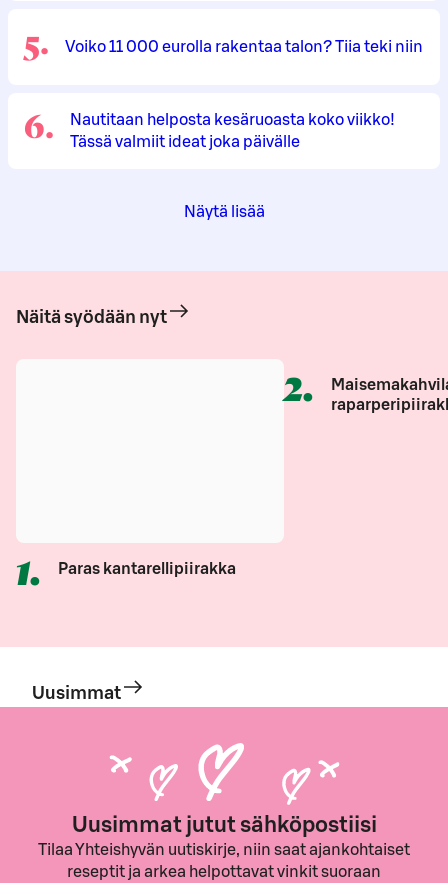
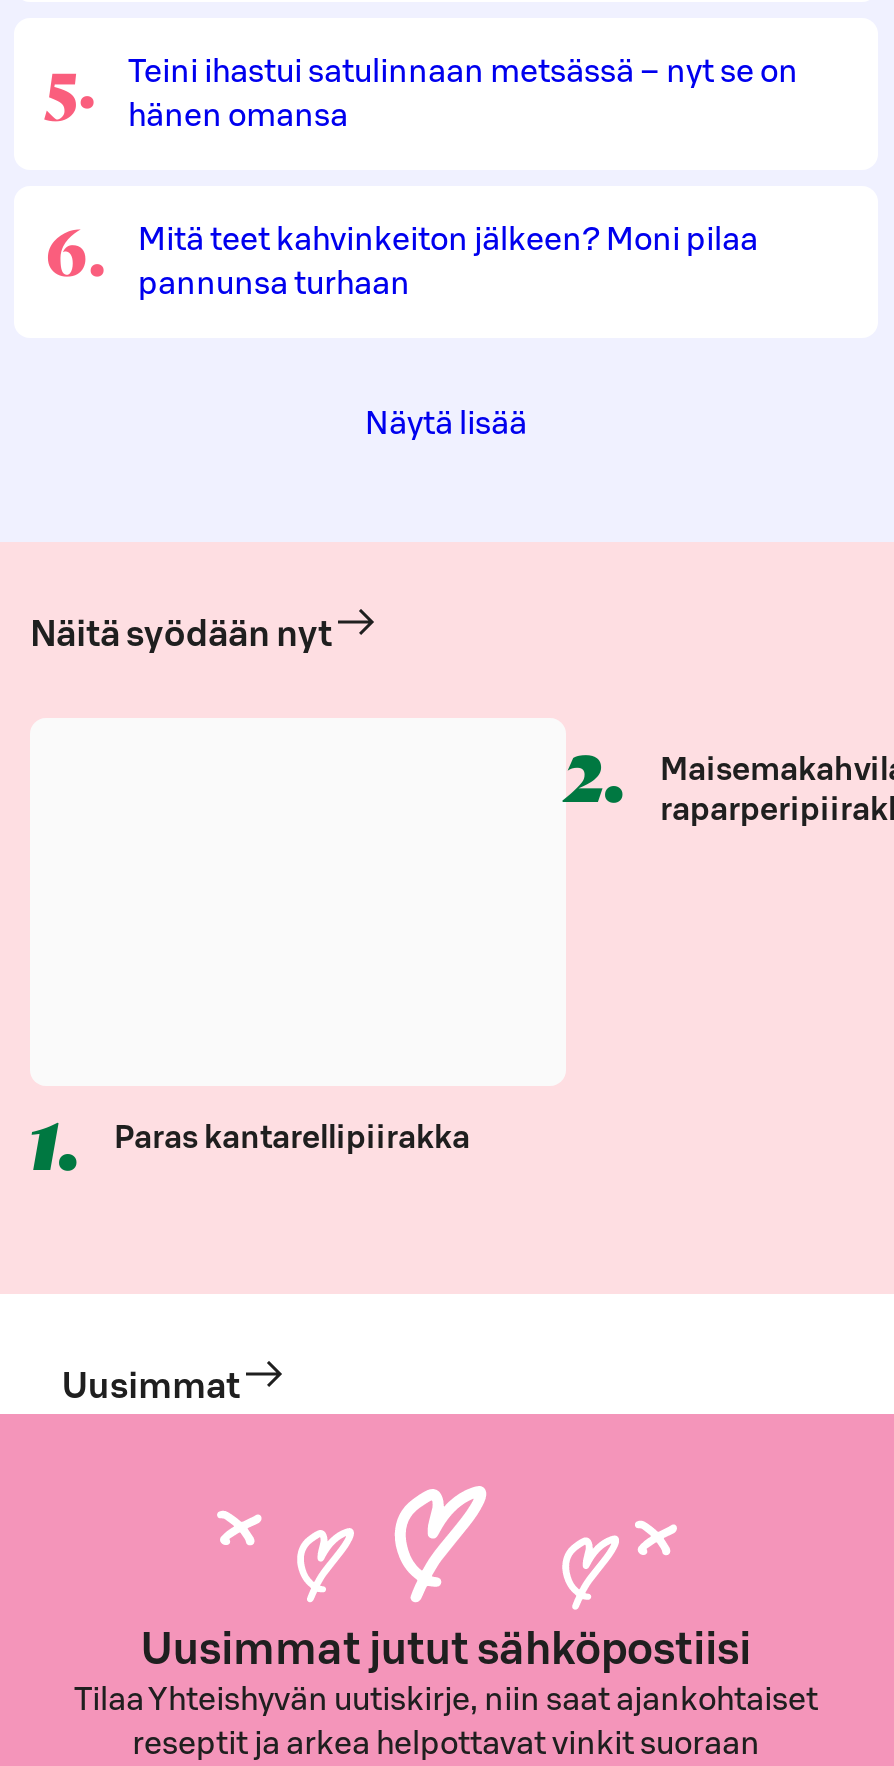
- Voiko 11 000 eurolla rakentaa talon? Tiia teki niin
+ Teini ihastui satulinnaan metsässä – nyt se on
+ hänen omansa

- Nautitaan helposta kesäruoasta koko viikko!
- Tässä valmiit ideat joka päivälle
+ Mitä teet kahvinkeiton jälkeen? Moni pilaa
+ pannunsa turhaan
